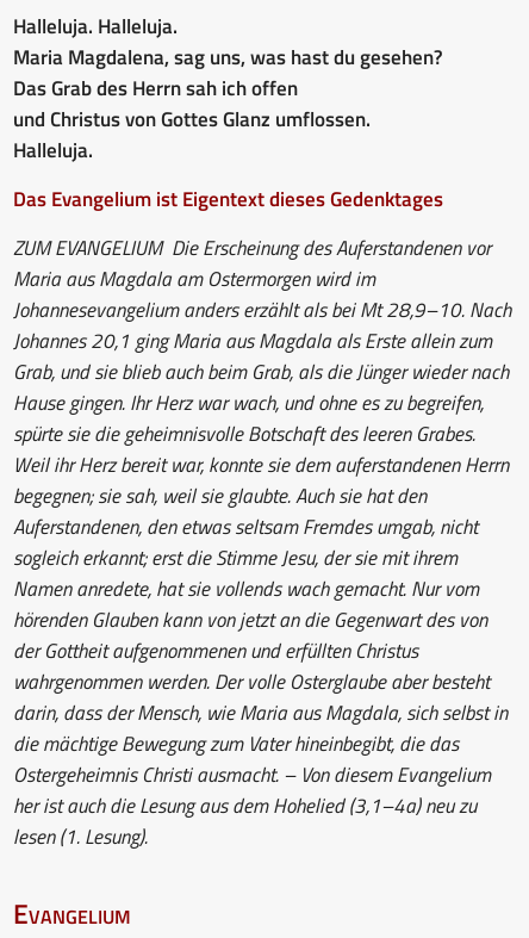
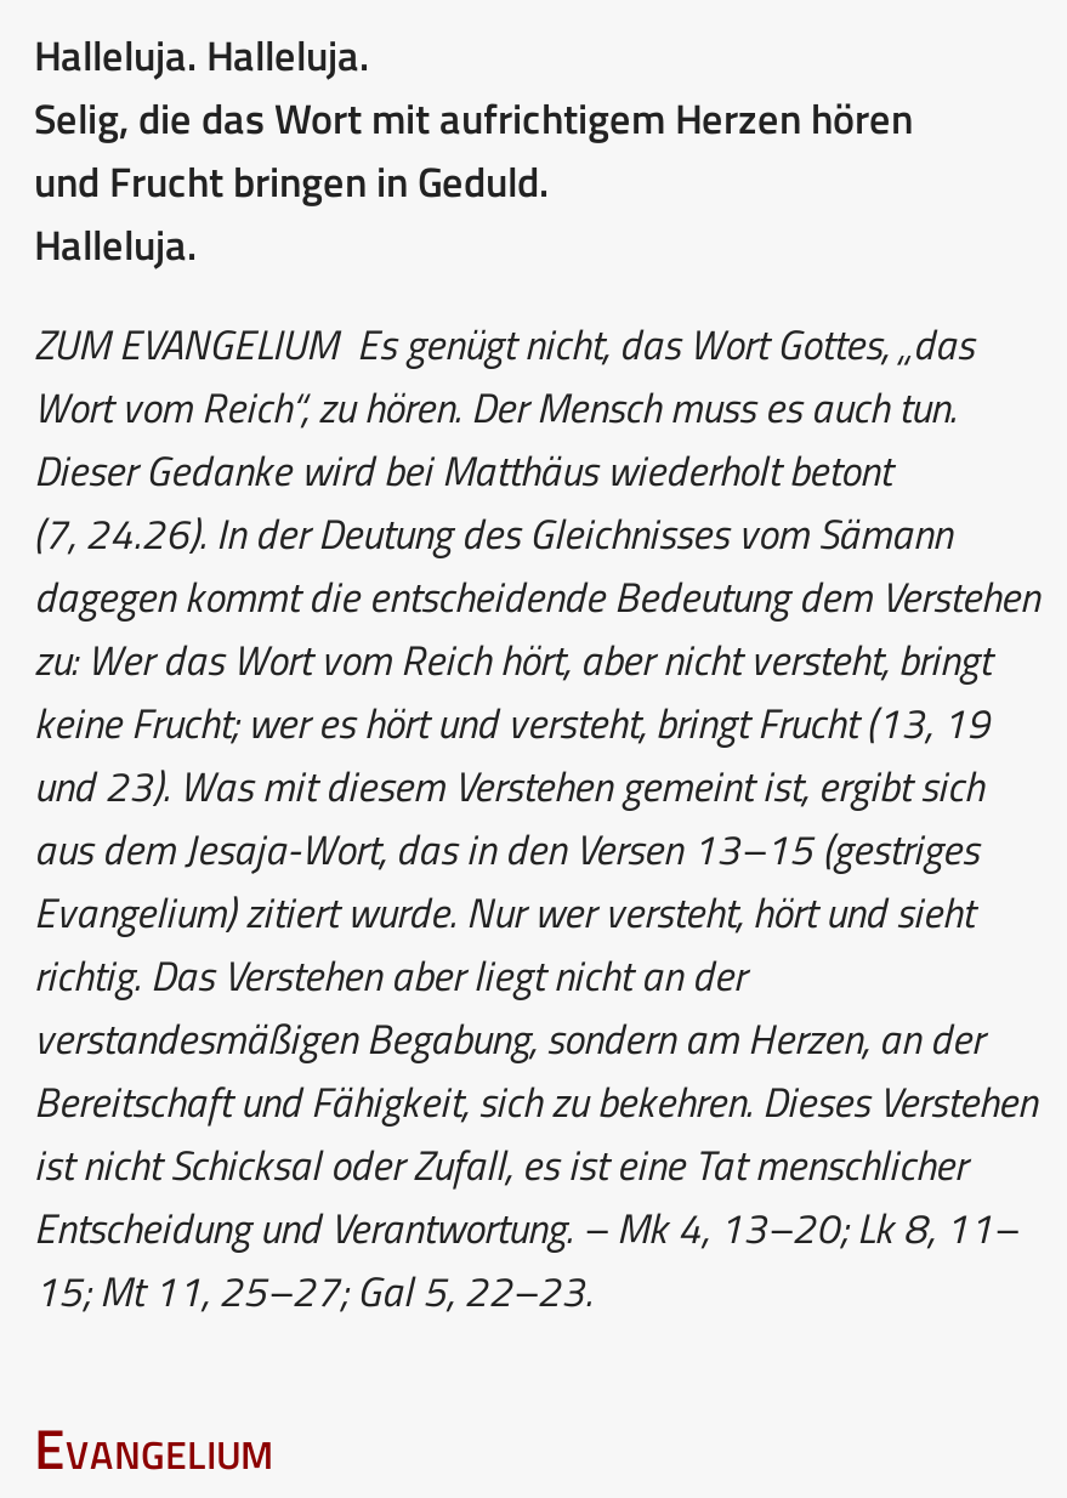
- Maria Magdalena, sag uns, was hast du gesehen?
- Das Grab des Herrn sah ich offen
- und Christus von Gottes Glanz umflossen.
+ Selig, die das Wort mit aufrichtigem Herzen hören
+ und Frucht bringen in Geduld.

- Das Evangelium ist Eigentext dieses Gedenktages
- ZUM EVANGELIUM Die Erscheinung des Auferstandenen vor
- Maria aus Magdala am Ostermorgen wird im
- Johannesevangelium anders erzählt als bei Mt 28,9–10. Nach
- Johannes 20,1 ging Maria aus Magdala als Erste allein zum
- Grab, und sie blieb auch beim Grab, als die Jünger wieder nach
- Hause gingen. Ihr Herz war wach, und ohne es zu begreifen,
- spürte sie die geheimnisvolle Botschaft des leeren Grabes.
- Weil ihr Herz bereit war, konnte sie dem auferstandenen Herrn
- begegnen; sie sah, weil sie glaubte. Auch sie hat den
- Auferstandenen, den etwas seltsam Fremdes umgab, nicht
- sogleich erkannt; erst die Stimme Jesu, der sie mit ihrem
- Namen anredete, hat sie vollends wach gemacht. Nur vom
- hörenden Glauben kann von jetzt an die Gegenwart des von
- der Gottheit aufgenommenen und erfüllten Christus
- wahrgenommen werden. Der volle Osterglaube aber besteht
- darin, dass der Mensch, wie Maria aus Magdala, sich selbst in
- die mächtige Bewegung zum Vater hineinbegibt, die das
- Ostergeheimnis Christi ausmacht. – Von diesem Evangelium
- her ist auch die Lesung aus dem Hohelied (3,1–4a) neu zu
- lesen (1. Lesung).
+ ZUM EVANGELIUM Es genügt nicht, das Wort Gottes, „das
+ Wort vom Reich“, zu hören. Der Mensch muss es auch tun.
+ Dieser Gedanke wird bei Matthäus wiederholt betont
+ (7, 24.26). In der Deutung des Gleichnisses vom Sämann
+ dagegen kommt die entscheidende Bedeutung dem Verstehen
+ zu: Wer das Wort vom Reich hört, aber nicht versteht, bringt
+ keine Frucht; wer es hört und versteht, bringt Frucht (13, 19
+ und 23). Was mit diesem Verstehen gemeint ist, ergibt sich
+ aus dem Jesaja-Wort, das in den Versen 13–15 (gestriges
+ Evangelium) zitiert wurde. Nur wer versteht, hört und sieht
+ richtig. Das Verstehen aber liegt nicht an der
+ verstandesmäßigen Begabung, sondern am Herzen, an der
+ Bereitschaft und Fähigkeit, sich zu bekehren. Dieses Verstehen
+ ist nicht Schicksal oder Zufall, es ist eine Tat menschlicher
+ Entscheidung und Verantwortung. – Mk 4, 13–20; Lk 8, 11–
+ 15; Mt 11, 25–27; Gal 5, 22–23.
